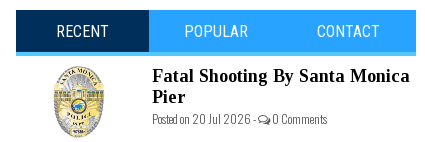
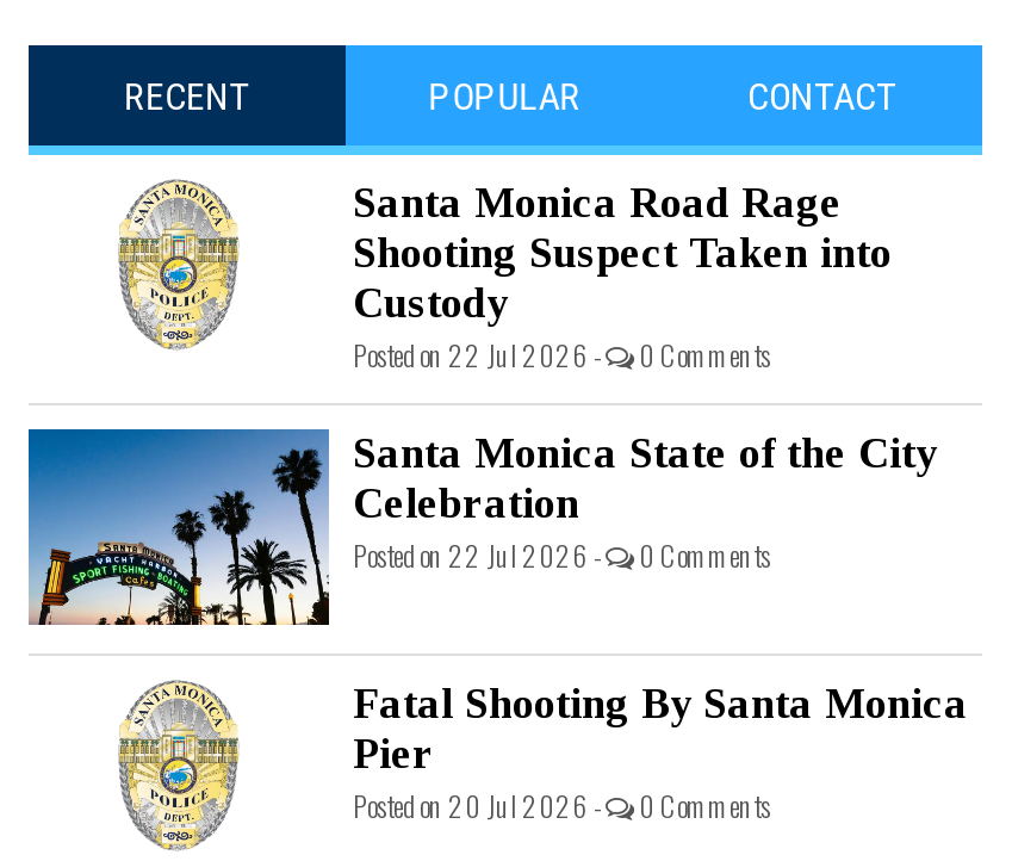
+ [image]
+ Santa Monica Road Rage
+ Shooting Suspect Taken into
+ Custody
+ Posted on 22 Jul 2026 -
+ 0 Comments
+ Santa Monica State of the City
+ Celebration
+ Posted on 22 Jul 2026 -
+ 0 Comments
